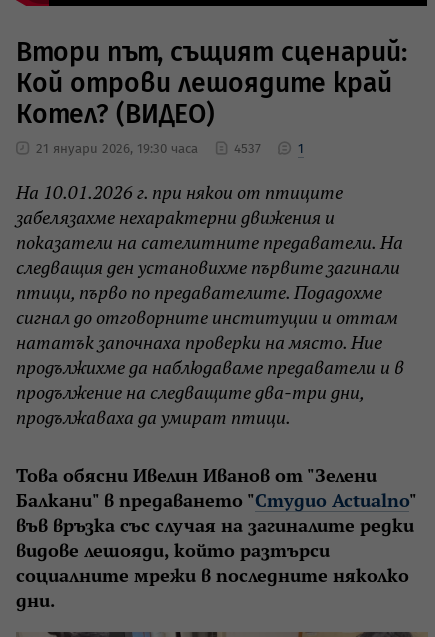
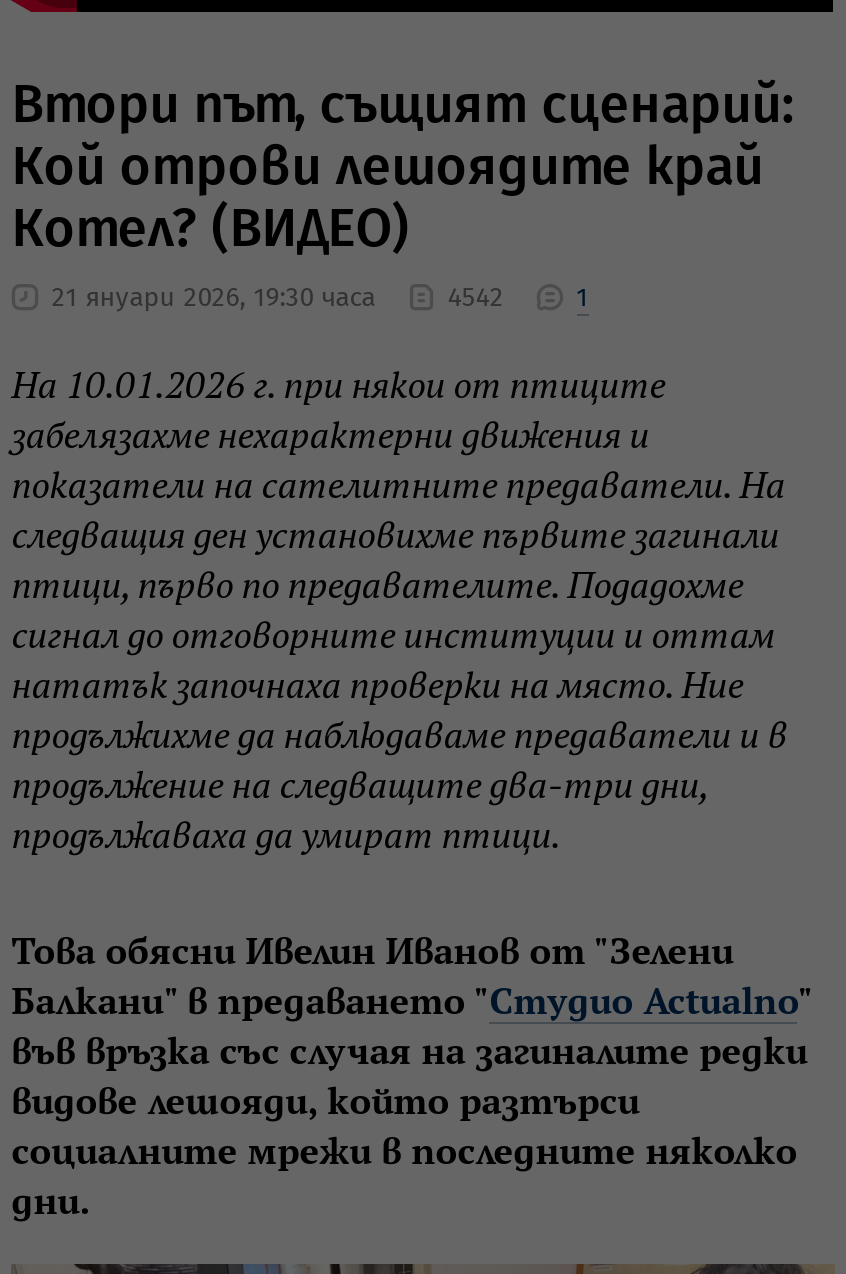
- 4537
+ 4542
